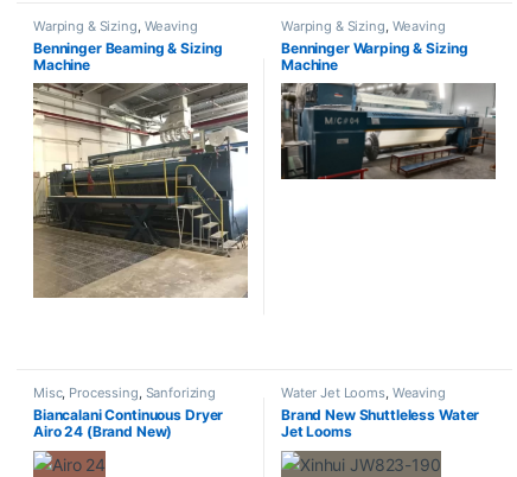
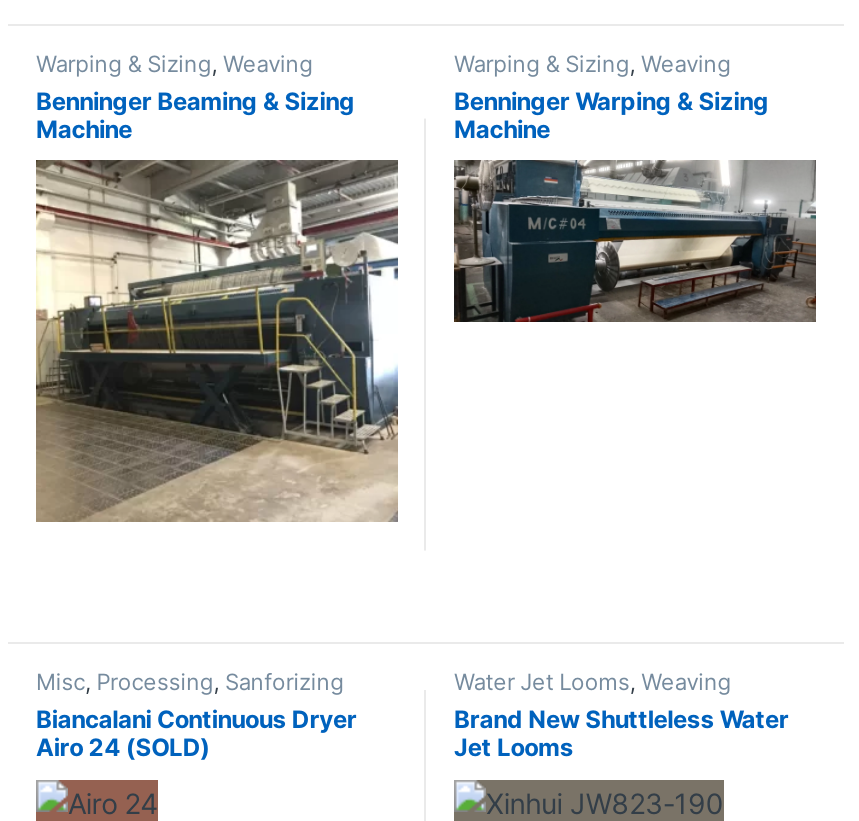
- Airo 24 (Brand New)
+ Airo 24 (SOLD)
